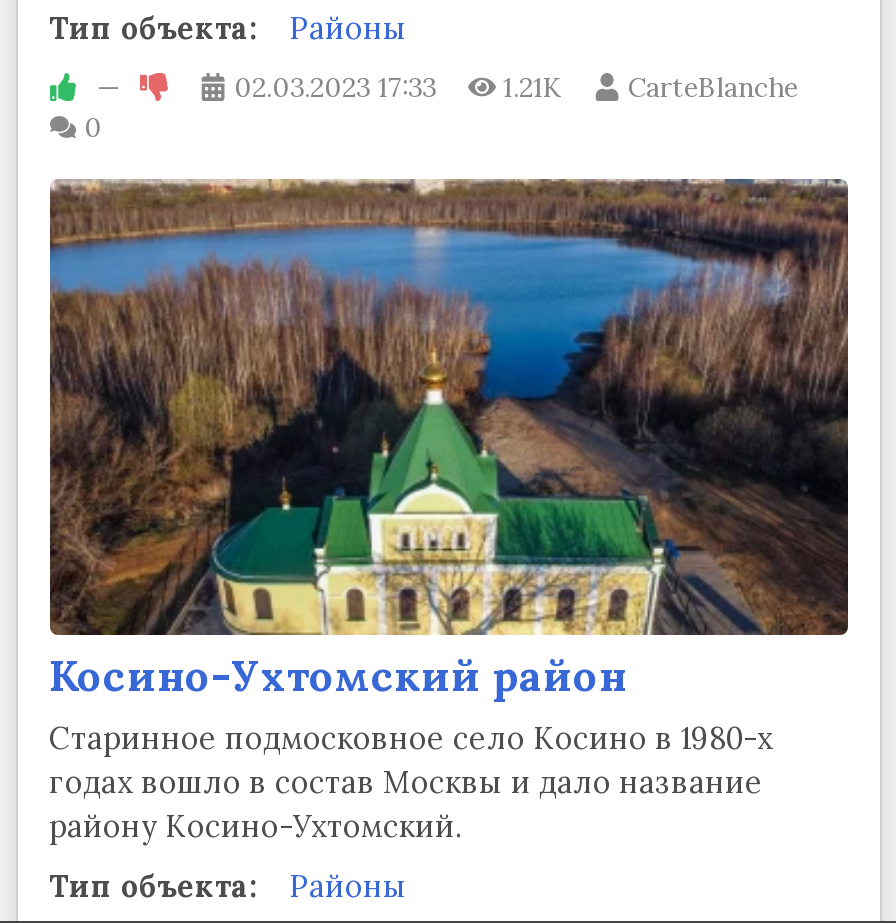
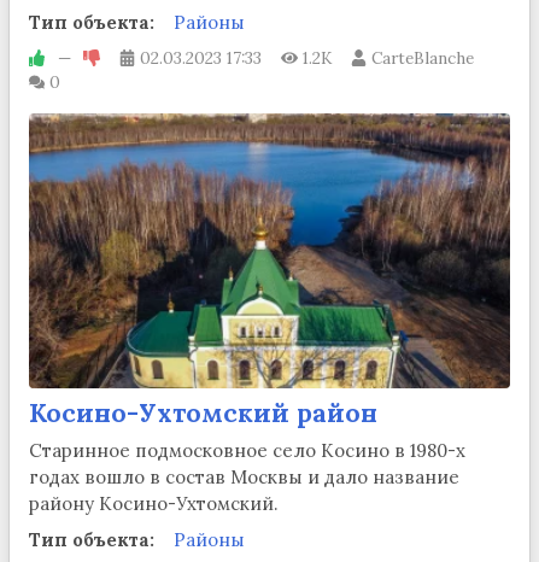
- 02.03.2023 17:33 1.21K CarteBlanche
+ 02.03.2023 17:33 1.2K CarteBlanche
